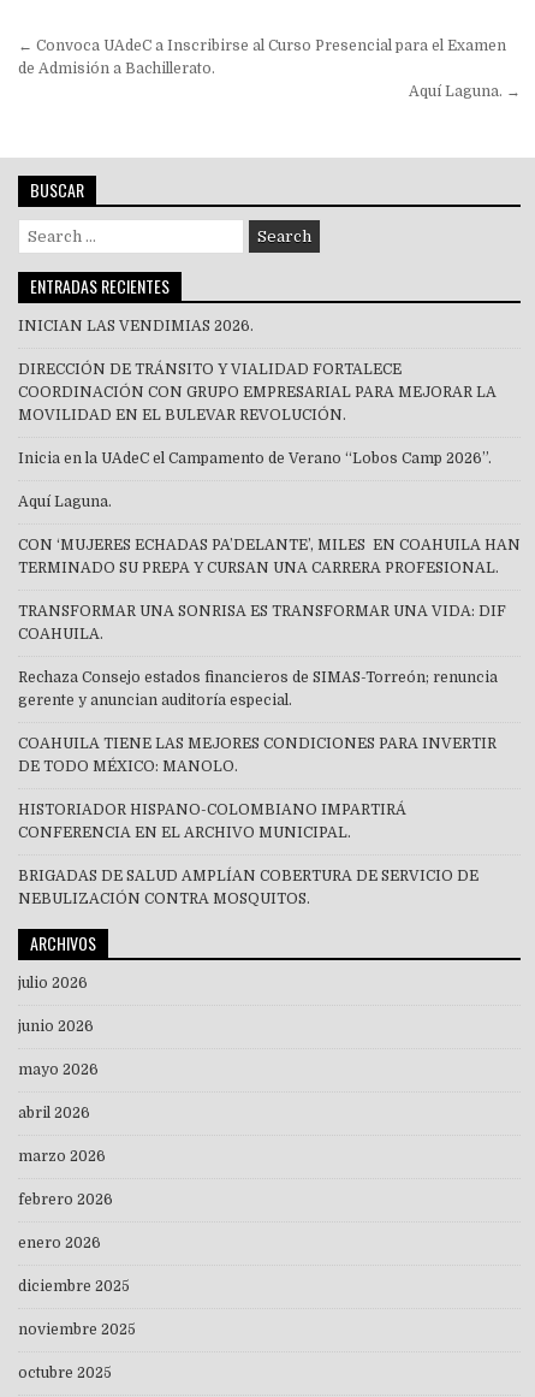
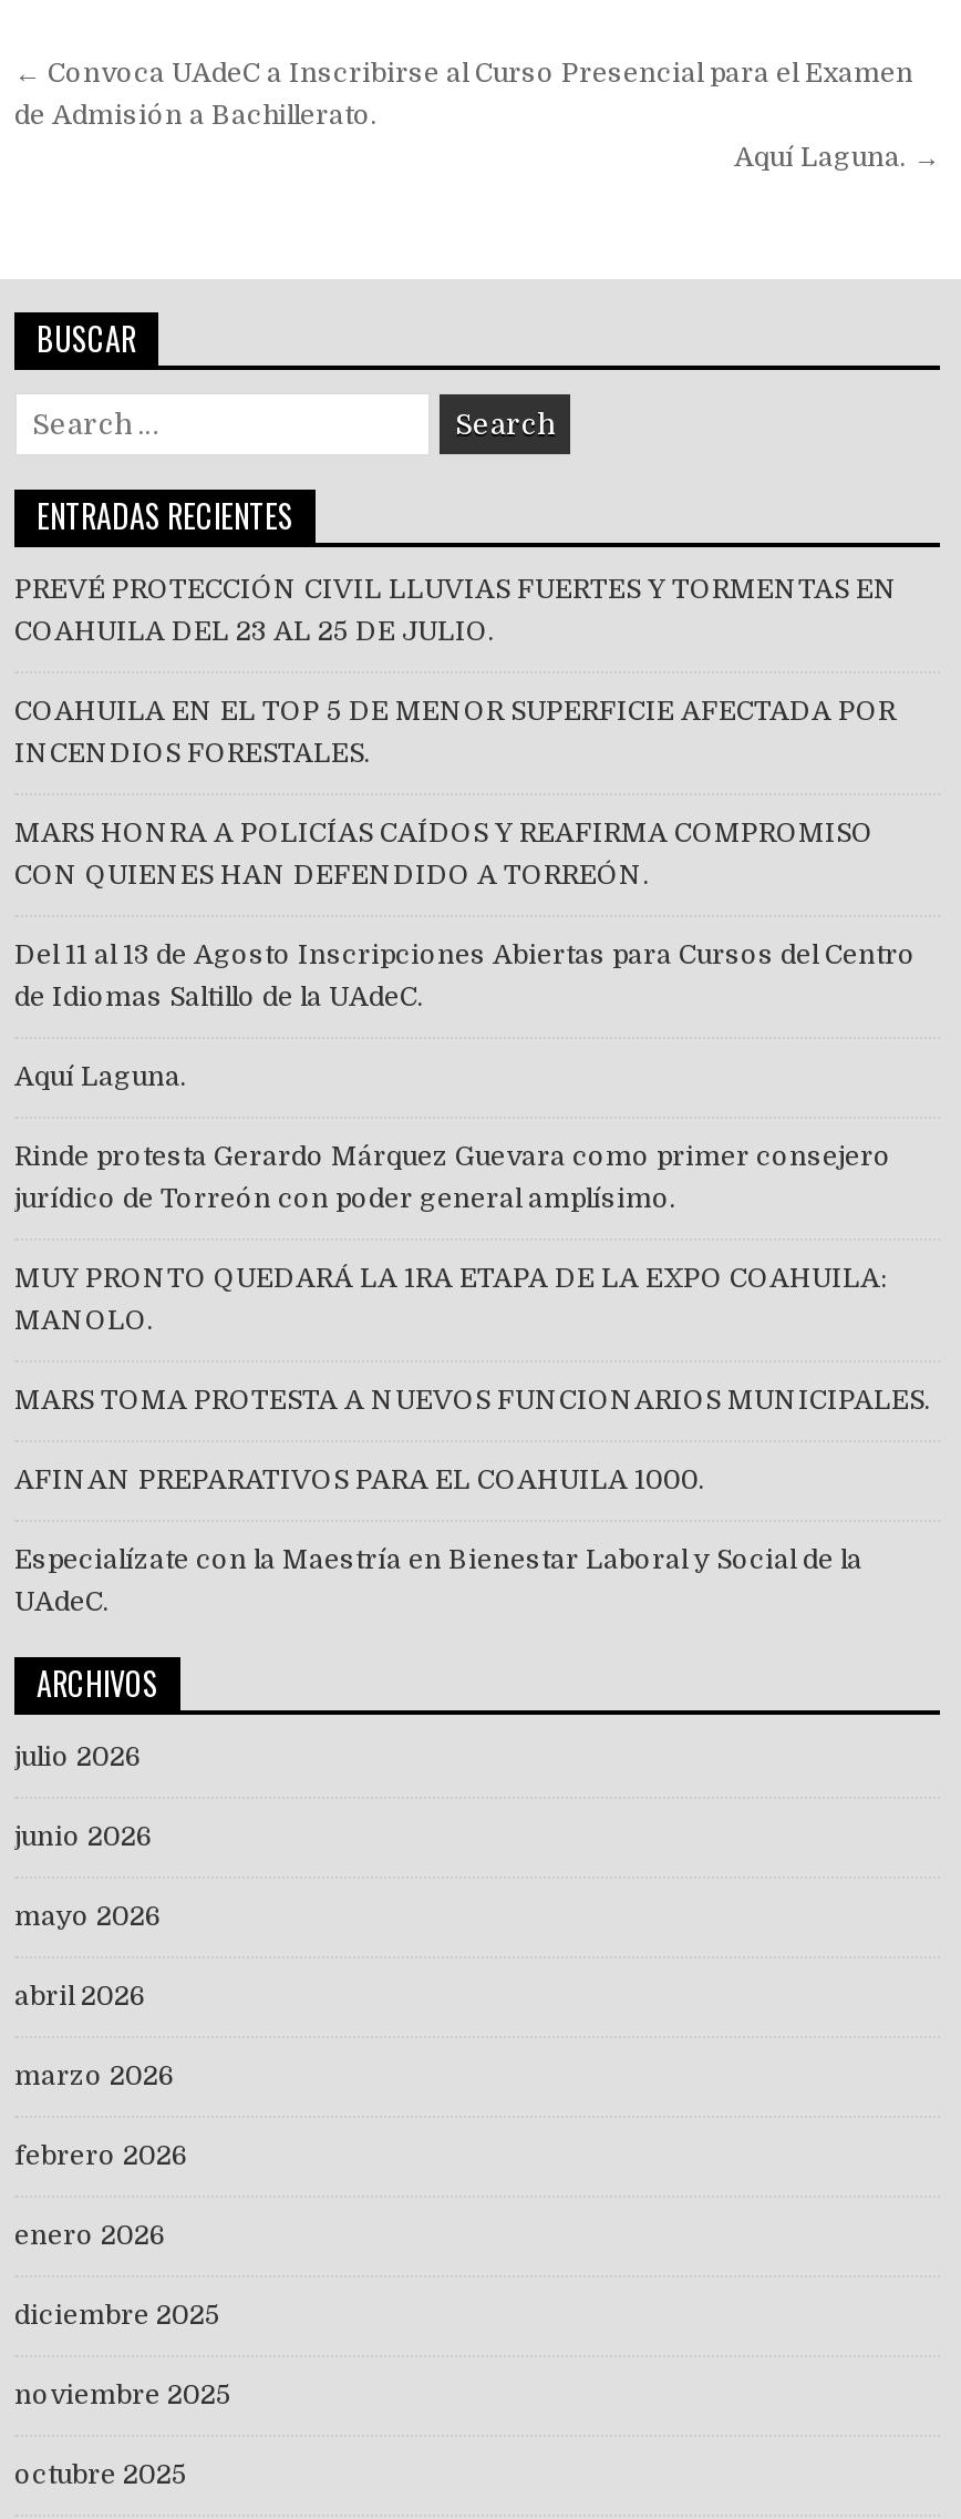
- INICIAN LAS VENDIMIAS 2026.
- DIRECCIÓN DE TRÁNSITO Y VIALIDAD FORTALECE
- COORDINACIÓN CON GRUPO EMPRESARIAL PARA MEJORAR LA
- MOVILIDAD EN EL BULEVAR REVOLUCIÓN.
- Inicia en la UAdeC el Campamento de Verano “Lobos Camp 2026”.
+ PREVÉ PROTECCIÓN CIVIL LLUVIAS FUERTES Y TORMENTAS EN
+ COAHUILA DEL 23 AL 25 DE JULIO.
+ COAHUILA EN EL TOP 5 DE MENOR SUPERFICIE AFECTADA POR
+ INCENDIOS FORESTALES.
+ MARS HONRA A POLICÍAS CAÍDOS Y REAFIRMA COMPROMISO
+ CON QUIENES HAN DEFENDIDO A TORREÓN.
+ Del 11 al 13 de Agosto Inscripciones Abiertas para Cursos del Centro
+ de Idiomas Saltillo de la UAdeC.

moved down: Aquí Laguna.

- CON ‘MUJERES ECHADAS PA’DELANTE’, MILES EN COAHUILA HAN
- TERMINADO SU PREPA Y CURSAN UNA CARRERA PROFESIONAL.
- TRANSFORMAR UNA SONRISA ES TRANSFORMAR UNA VIDA: DIF
- COAHUILA.
- Rechaza Consejo estados financieros de SIMAS-Torreón; renuncia
- gerente y anuncian auditoría especial.
- COAHUILA TIENE LAS MEJORES CONDICIONES PARA INVERTIR
- DE TODO MÉXICO: MANOLO.
- HISTORIADOR HISPANO-COLOMBIANO IMPARTIRÁ
- CONFERENCIA EN EL ARCHIVO MUNICIPAL.
- BRIGADAS DE SALUD AMPLÍAN COBERTURA DE SERVICIO DE
- NEBULIZACIÓN CONTRA MOSQUITOS.
+ Rinde protesta Gerardo Márquez Guevara como primer consejero
+ jurídico de Torreón con poder general amplísimo.
+ MUY PRONTO QUEDARÁ LA 1RA ETAPA DE LA EXPO COAHUILA:
+ MANOLO.
+ MARS TOMA PROTESTA A NUEVOS FUNCIONARIOS MUNICIPALES.
+ AFINAN PREPARATIVOS PARA EL COAHUILA 1000.
+ Especialízate con la Maestría en Bienestar Laboral y Social de la
+ UAdeC.
